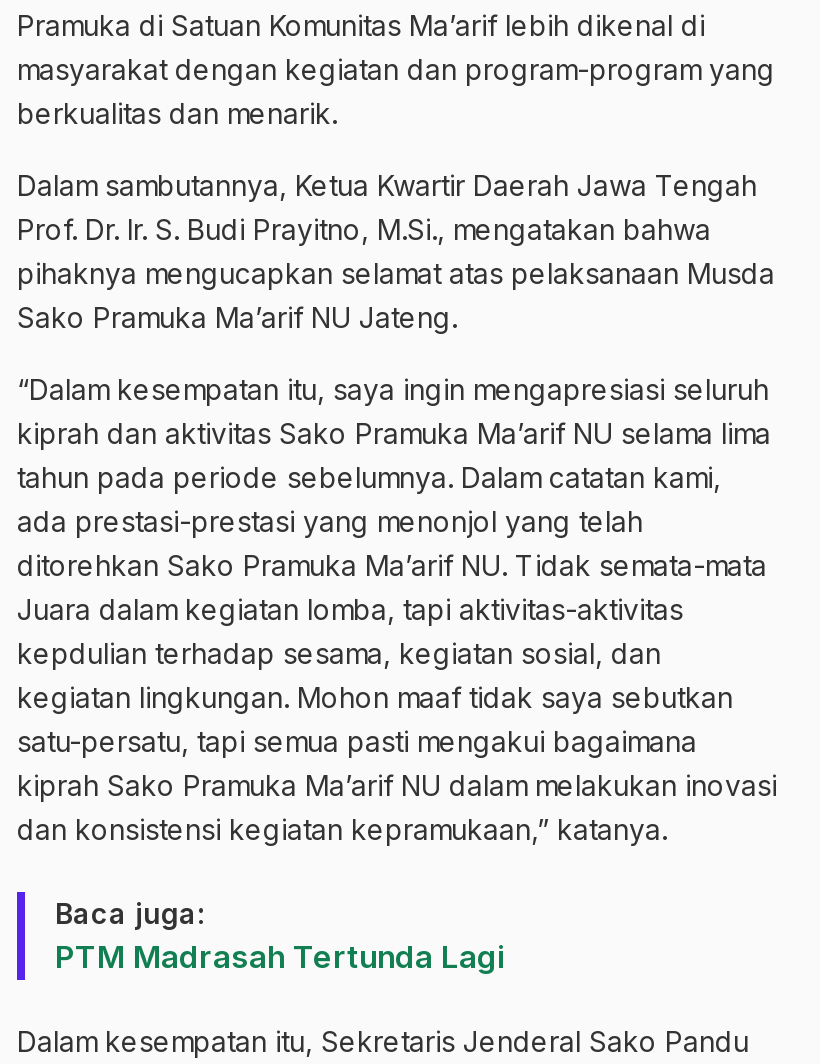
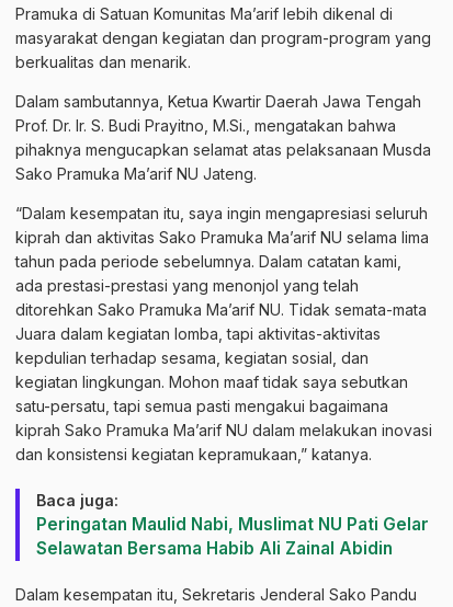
- PTM Madrasah Tertunda Lagi
+ Peringatan Maulid Nabi, Muslimat NU Pati Gelar
+ Selawatan Bersama Habib Ali Zainal Abidin
